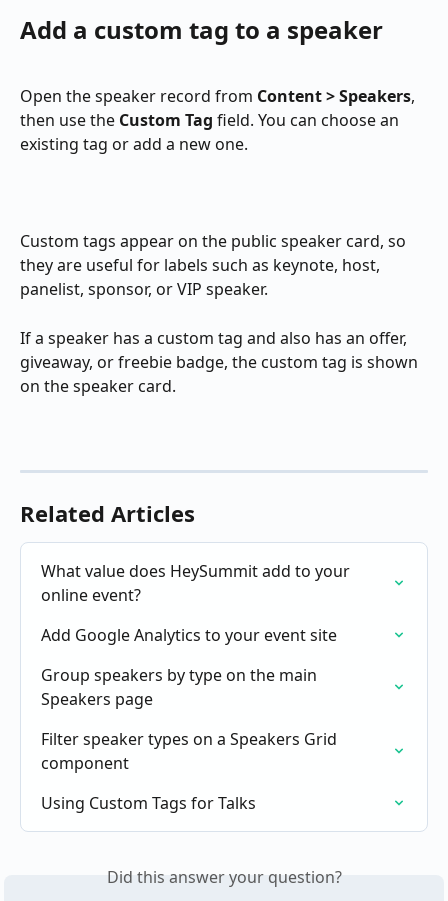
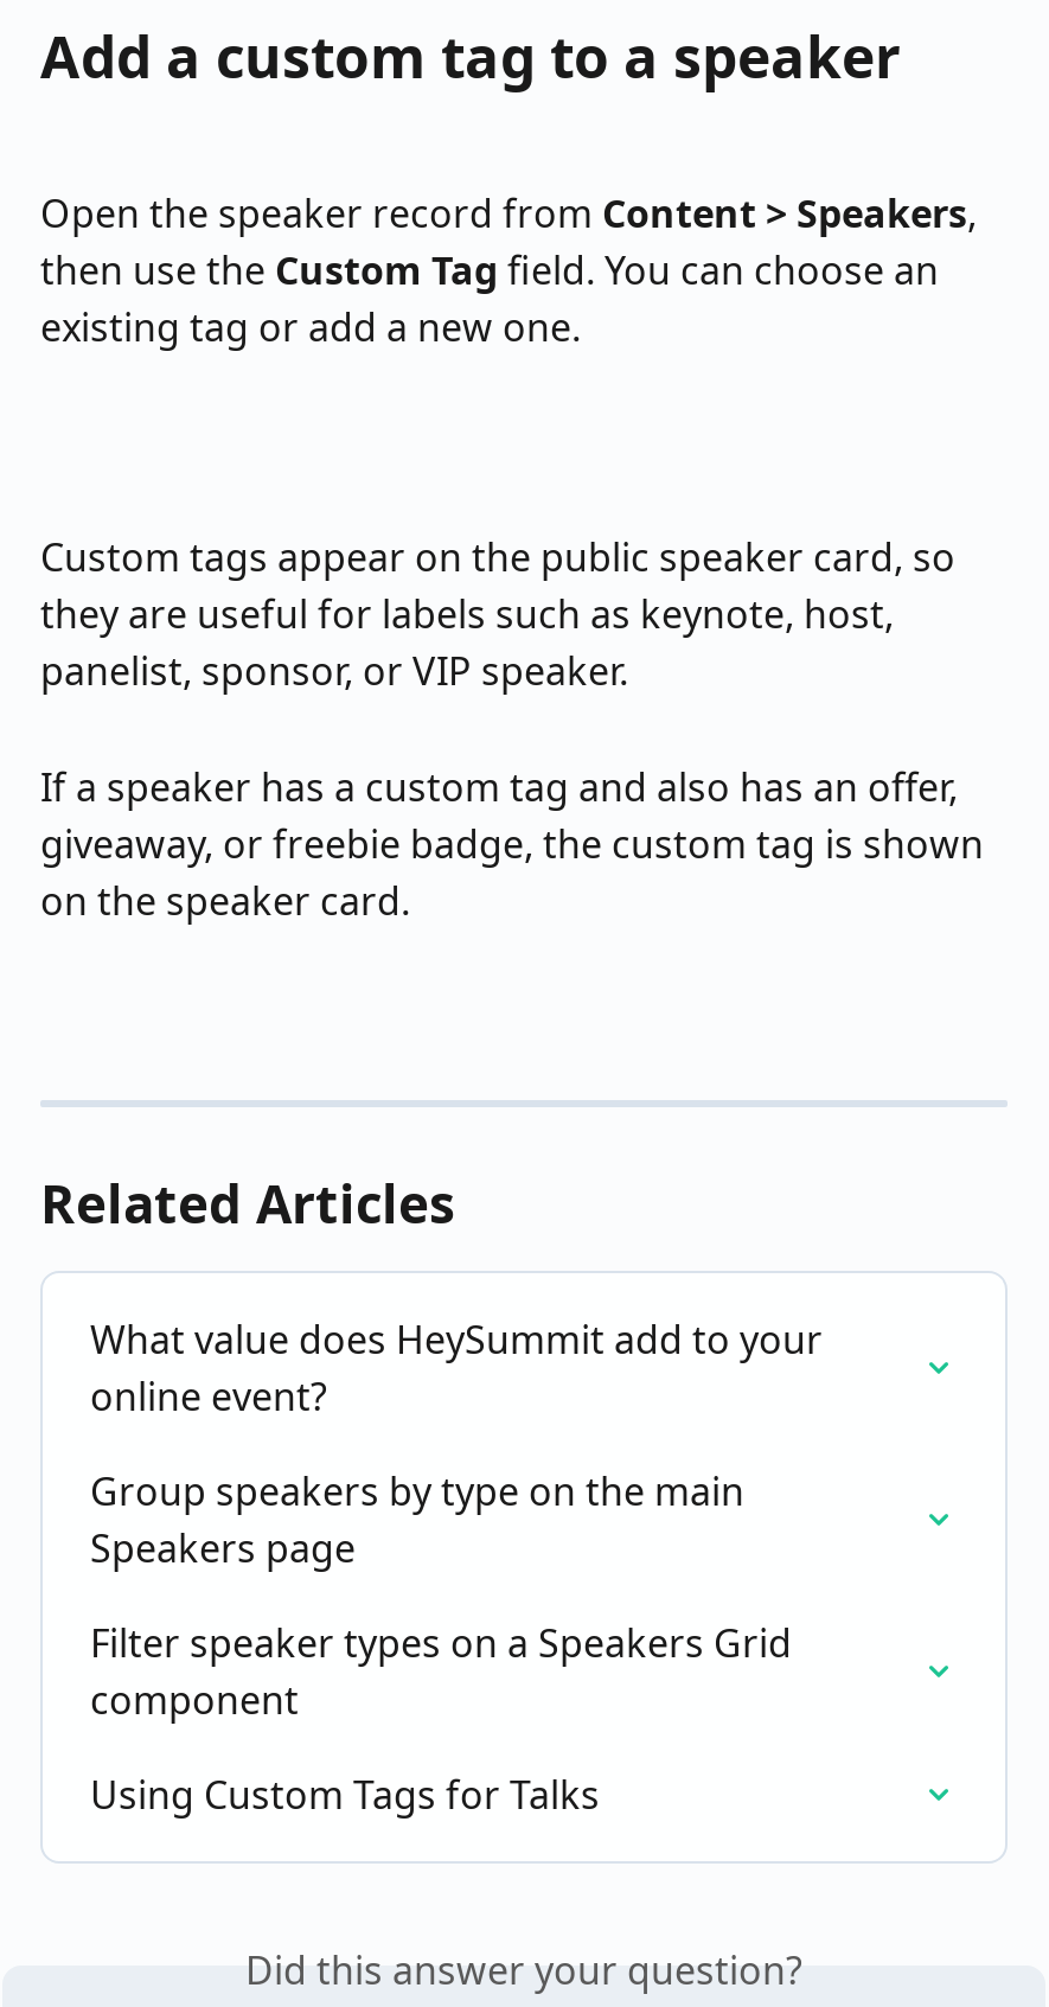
- Add Google Analytics to your event site
